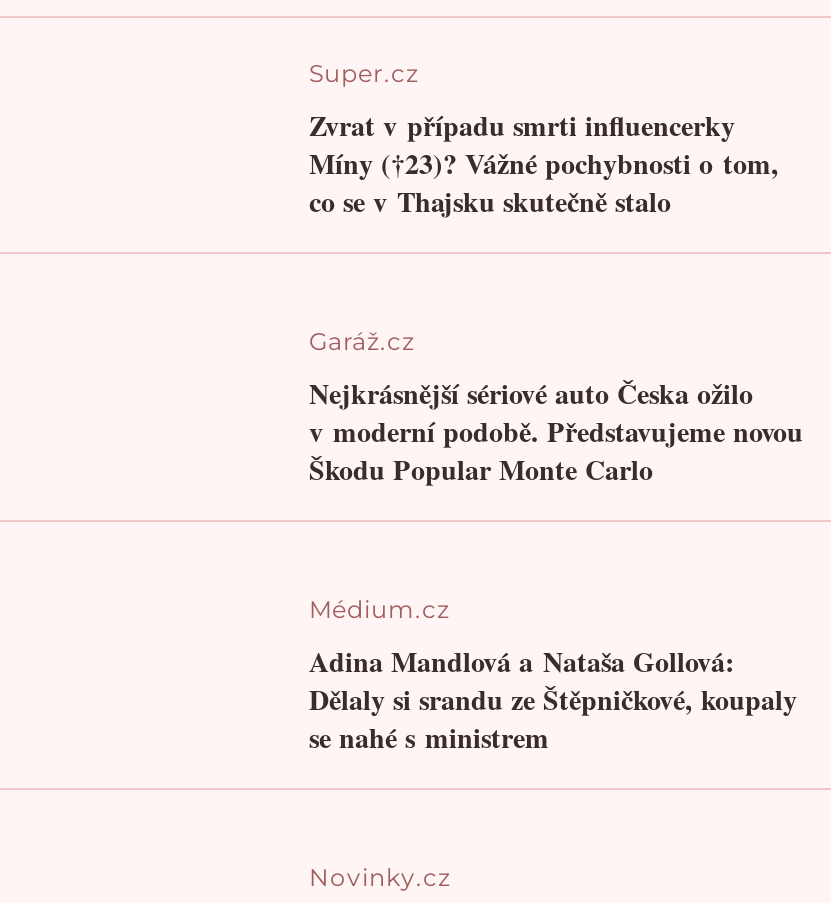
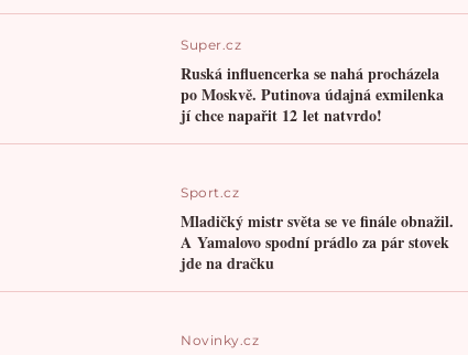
- Zvrat v případu smrti influencerky
- Míny (†23)? Vážné pochybnosti o tom,
- co se v Thajsku skutečně stalo
- Garáž.cz
- Nejkrásnější sériové auto Česka ožilo
- v moderní podobě. Představujeme novou
- Škodu Popular Monte Carlo
- Médium.cz
- Adina Mandlová a Nataša Gollová:
- Dělaly si srandu ze Štěpničkové, koupaly
- se nahé s ministrem
+ Ruská influencerka se nahá procházela
+ po Moskvě. Putinova údajná exmilenka
+ jí chce napařit 12 let natvrdo!
+ Sport.cz
+ Mladičký mistr světa se ve finále obnažil.
+ A Yamalovo spodní prádlo za pár stovek
+ jde na dračku
